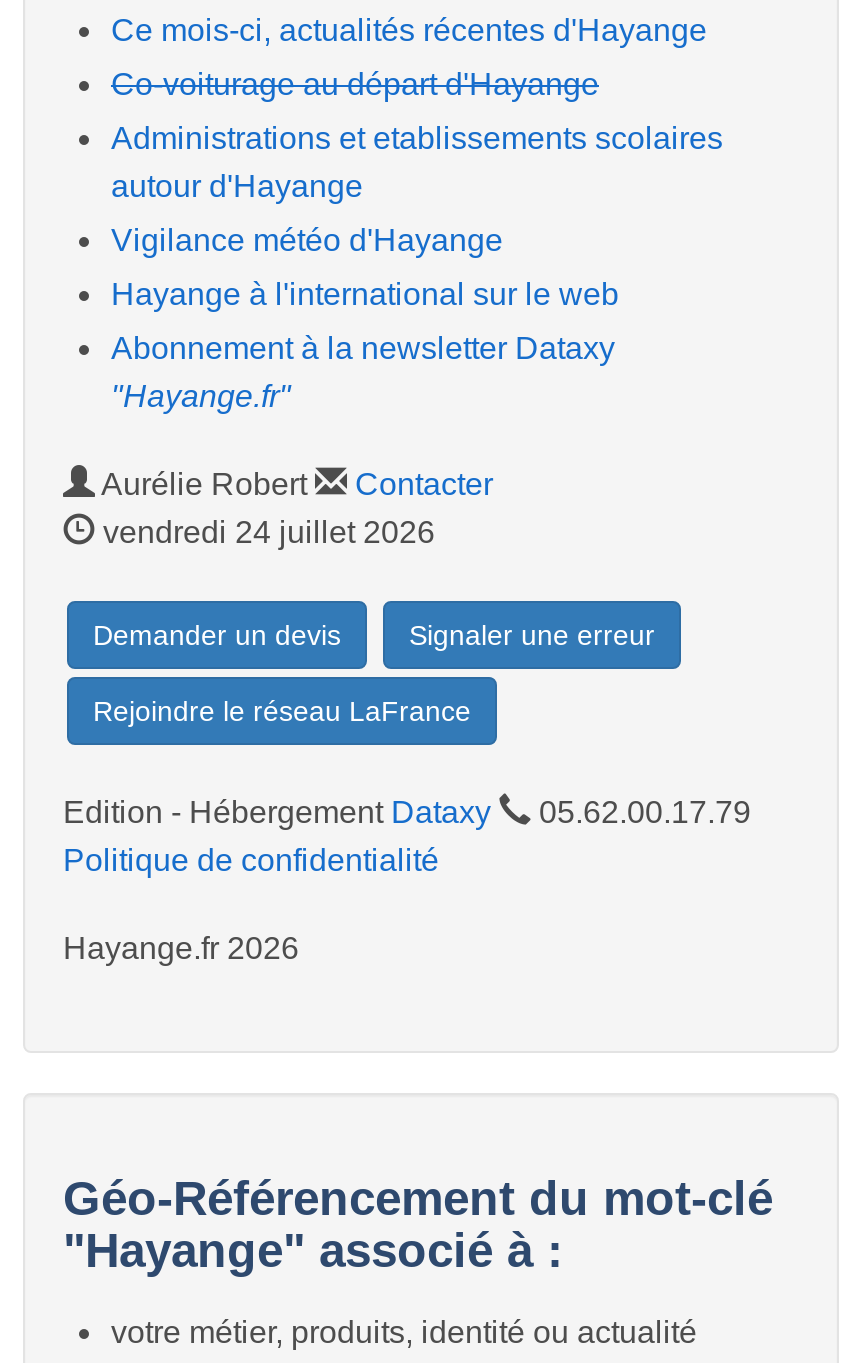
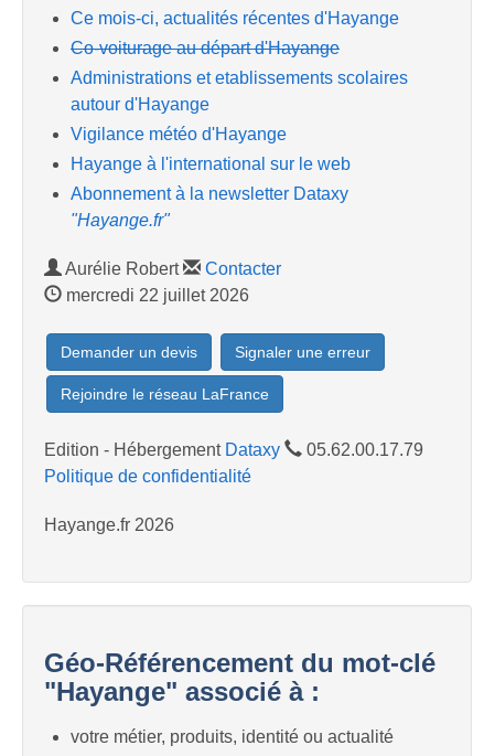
- vendredi 24 juillet 2026
+ mercredi 22 juillet 2026
